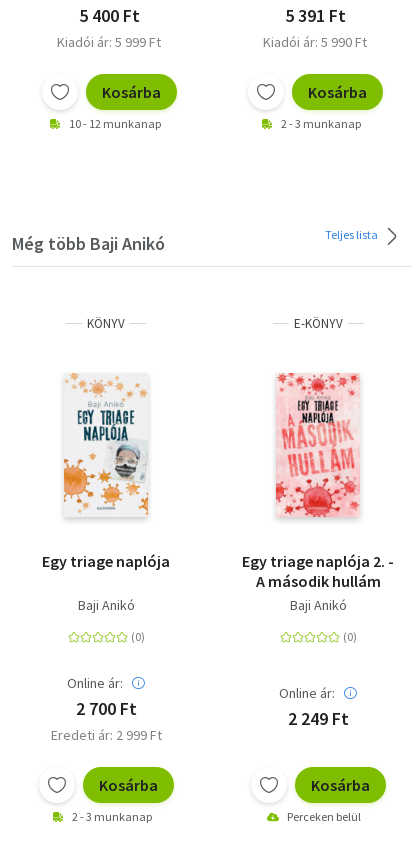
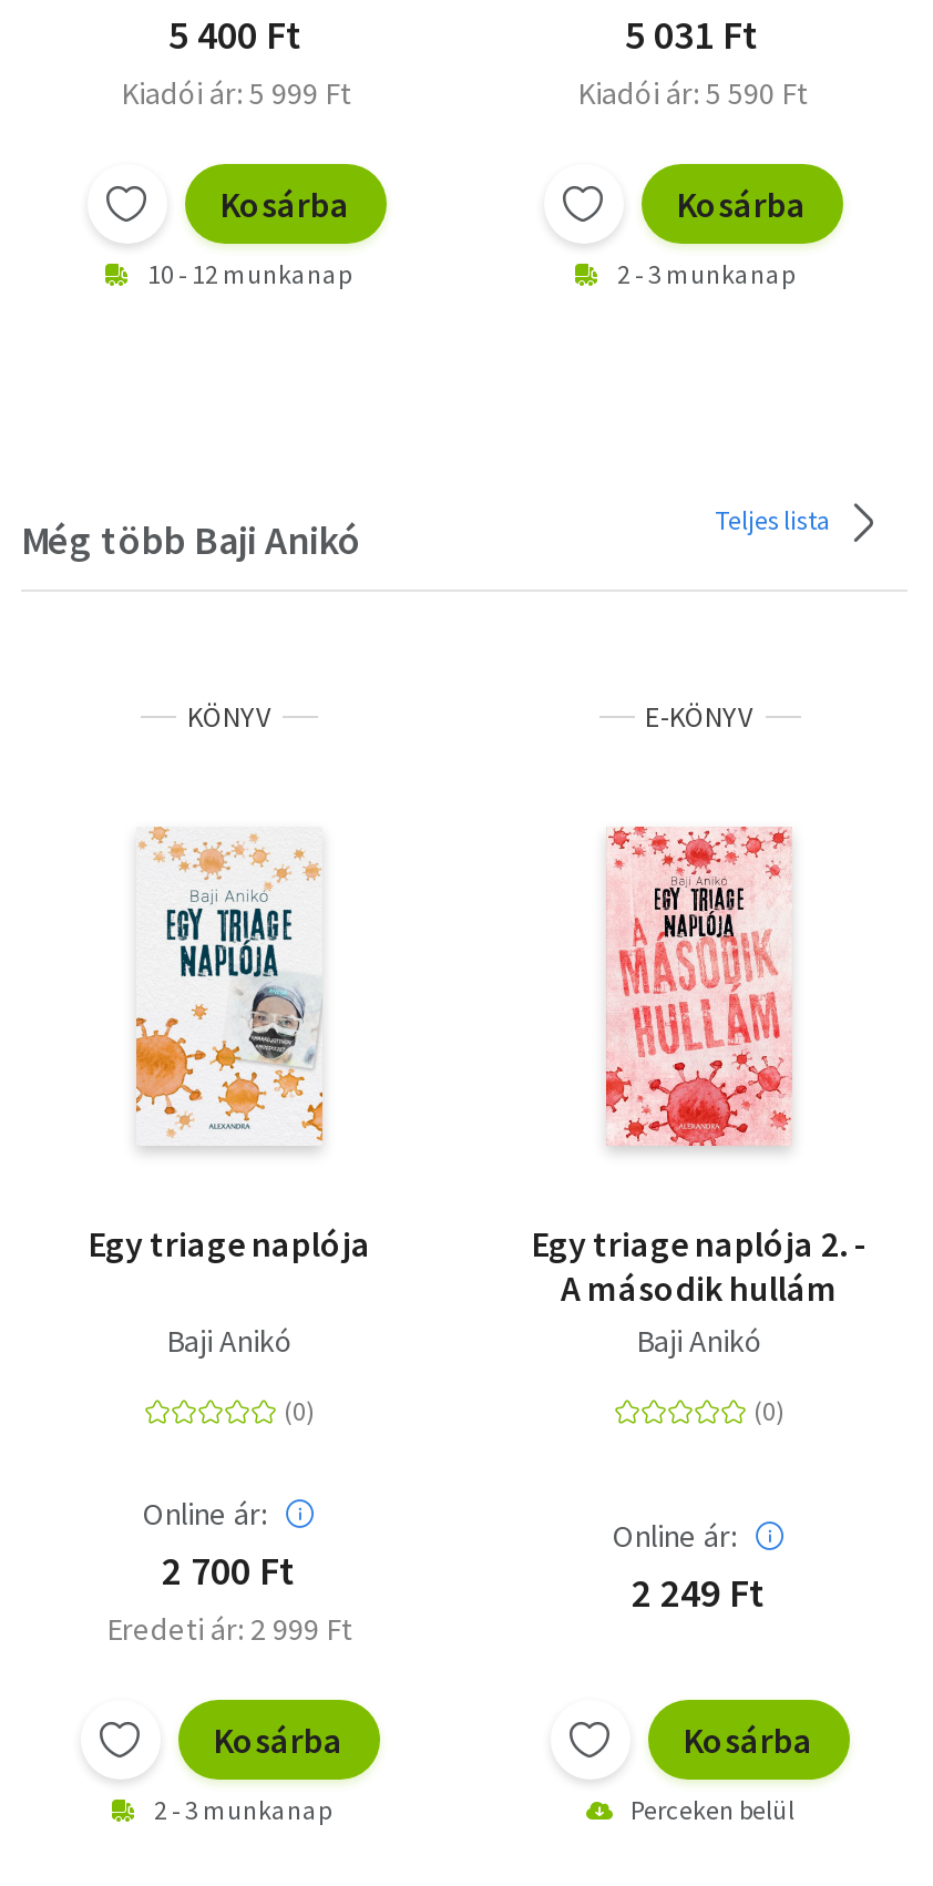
- 5 391 Ft
+ 5 031 Ft

- Kiadói ár: 5 990 Ft
+ Kiadói ár: 5 590 Ft
